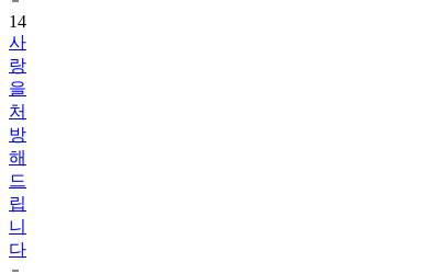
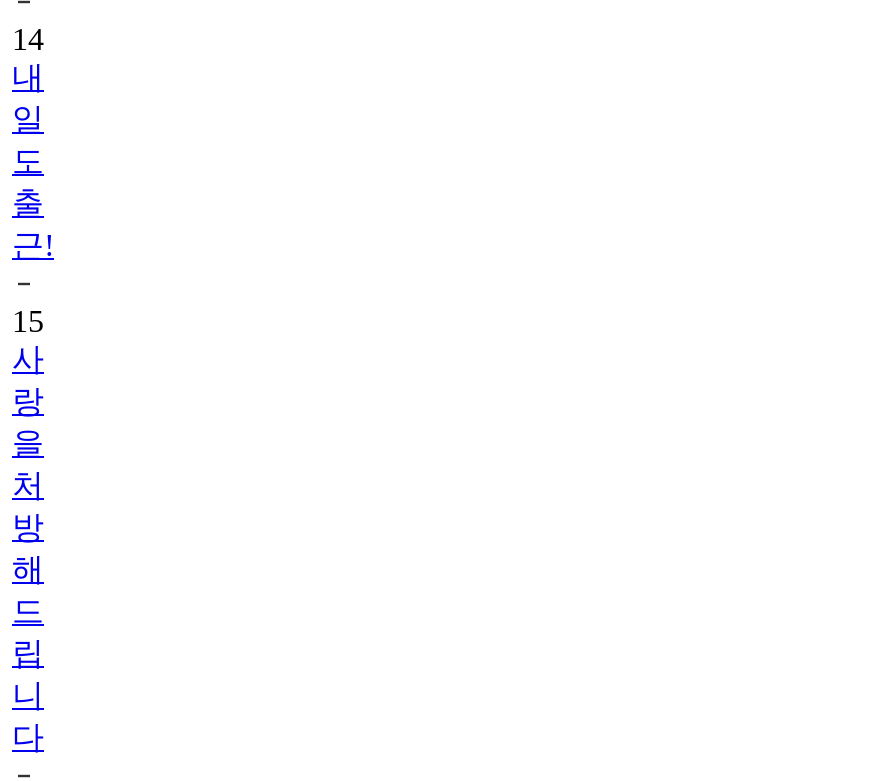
+ 내
+ 일
+ 도
+ 출
+ 근!
+ 15
